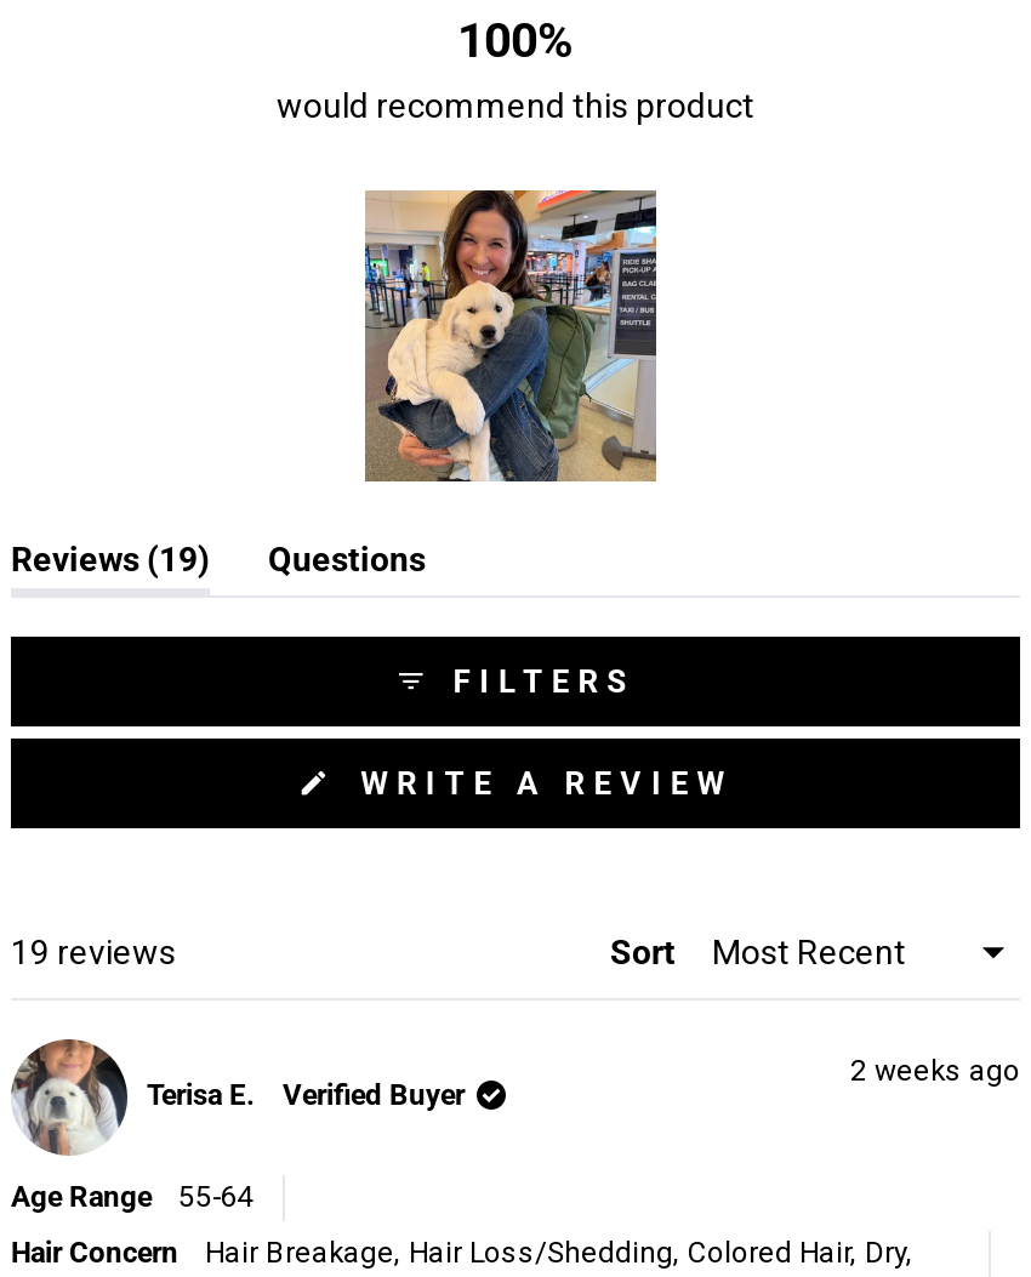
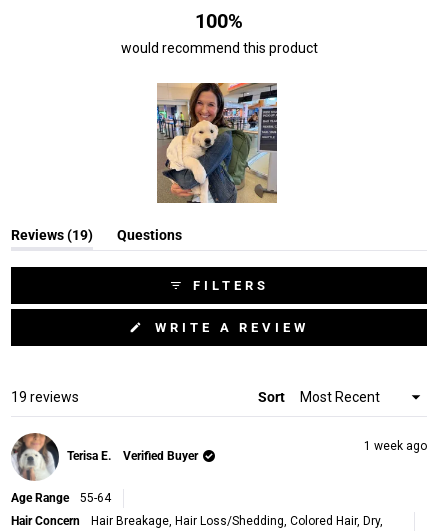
- 2 weeks ago
+ 1 week ago
